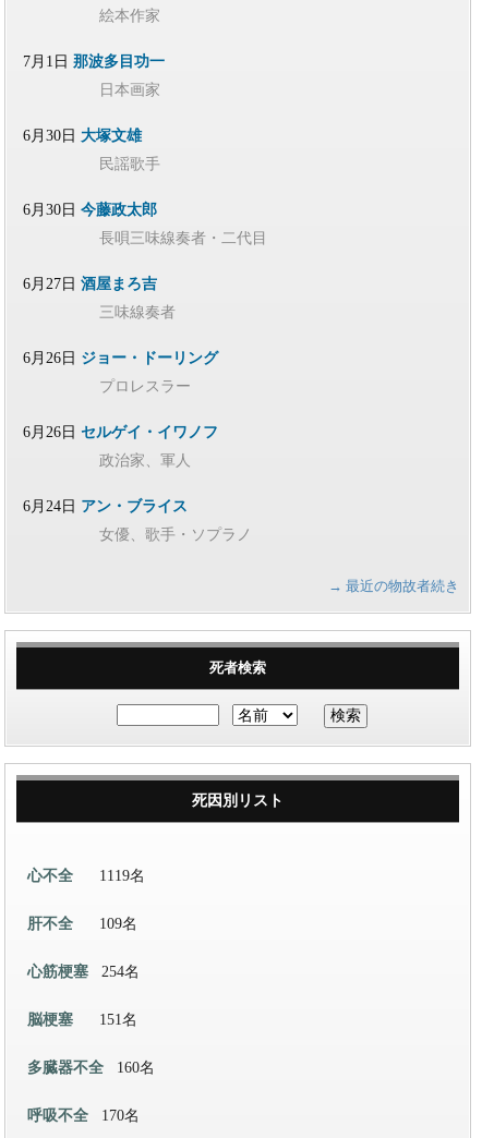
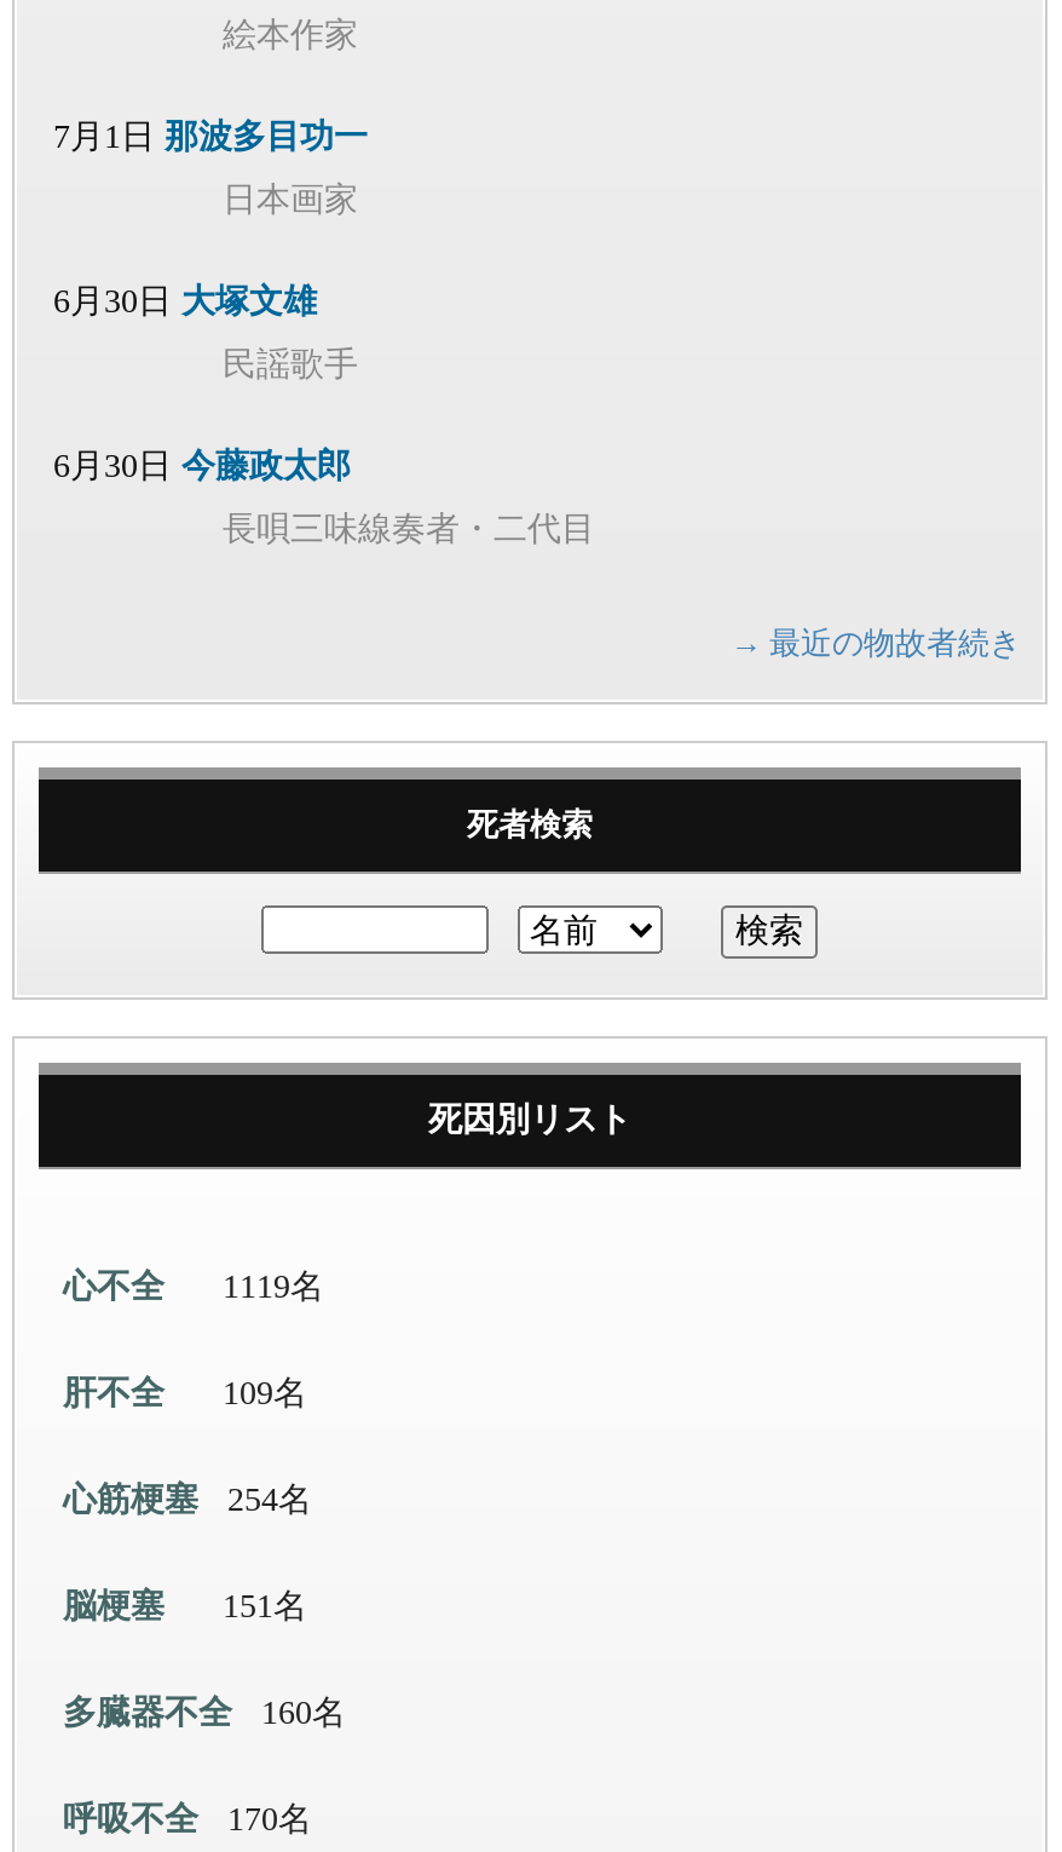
- 6月27日酒屋まろ吉
- 三味線奏者
- 6月26日ジョー・ドーリング
- プロレスラー
- 6月26日セルゲイ・イワノフ
- 政治家、軍人
- 6月24日アン・ブライス
- 女優、歌手・ソプラノ
